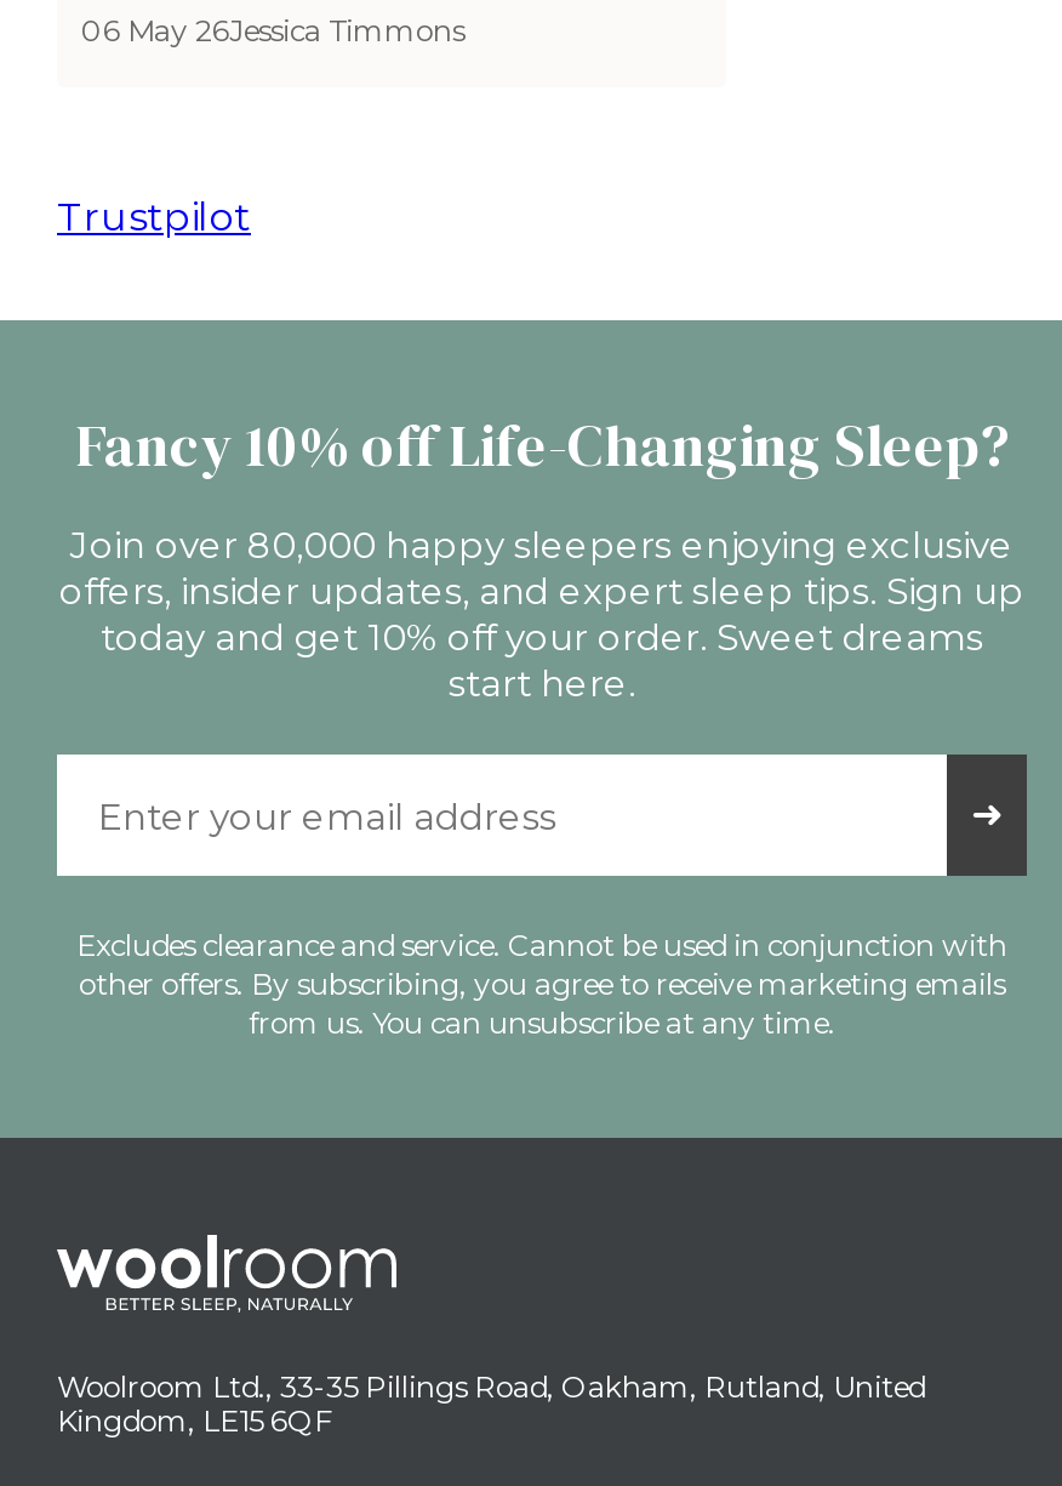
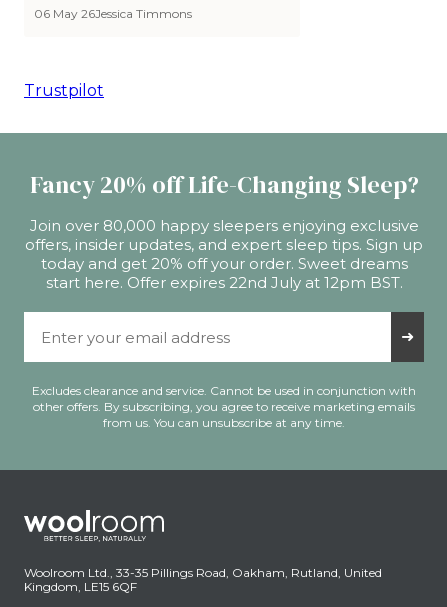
- Fancy 10% off Life-Changing Sleep?
+ Fancy 20% off Life-Changing Sleep?

- today and get 10% off your order. Sweet dreams
- start here.
+ today and get 20% off your order. Sweet dreams
+ start here. Offer expires 22nd July at 12pm BST.
